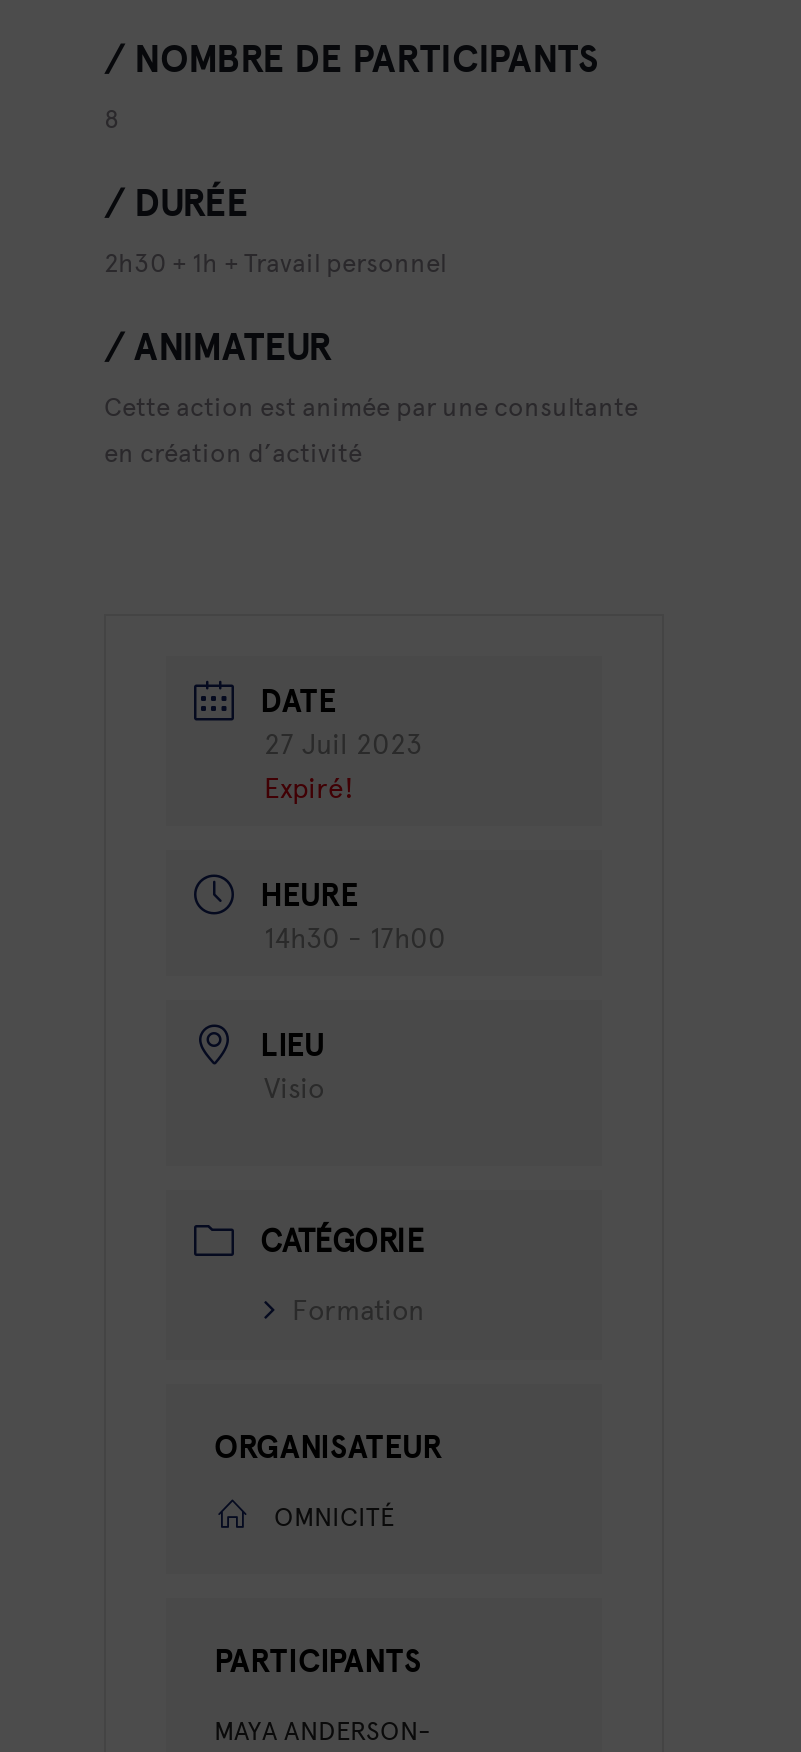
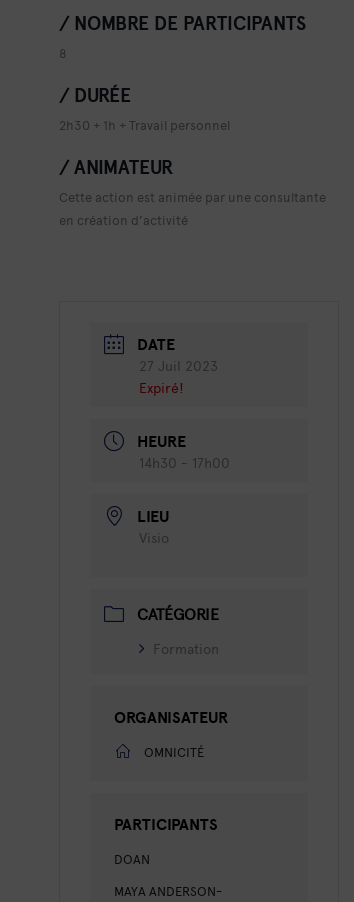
+ DOAN
